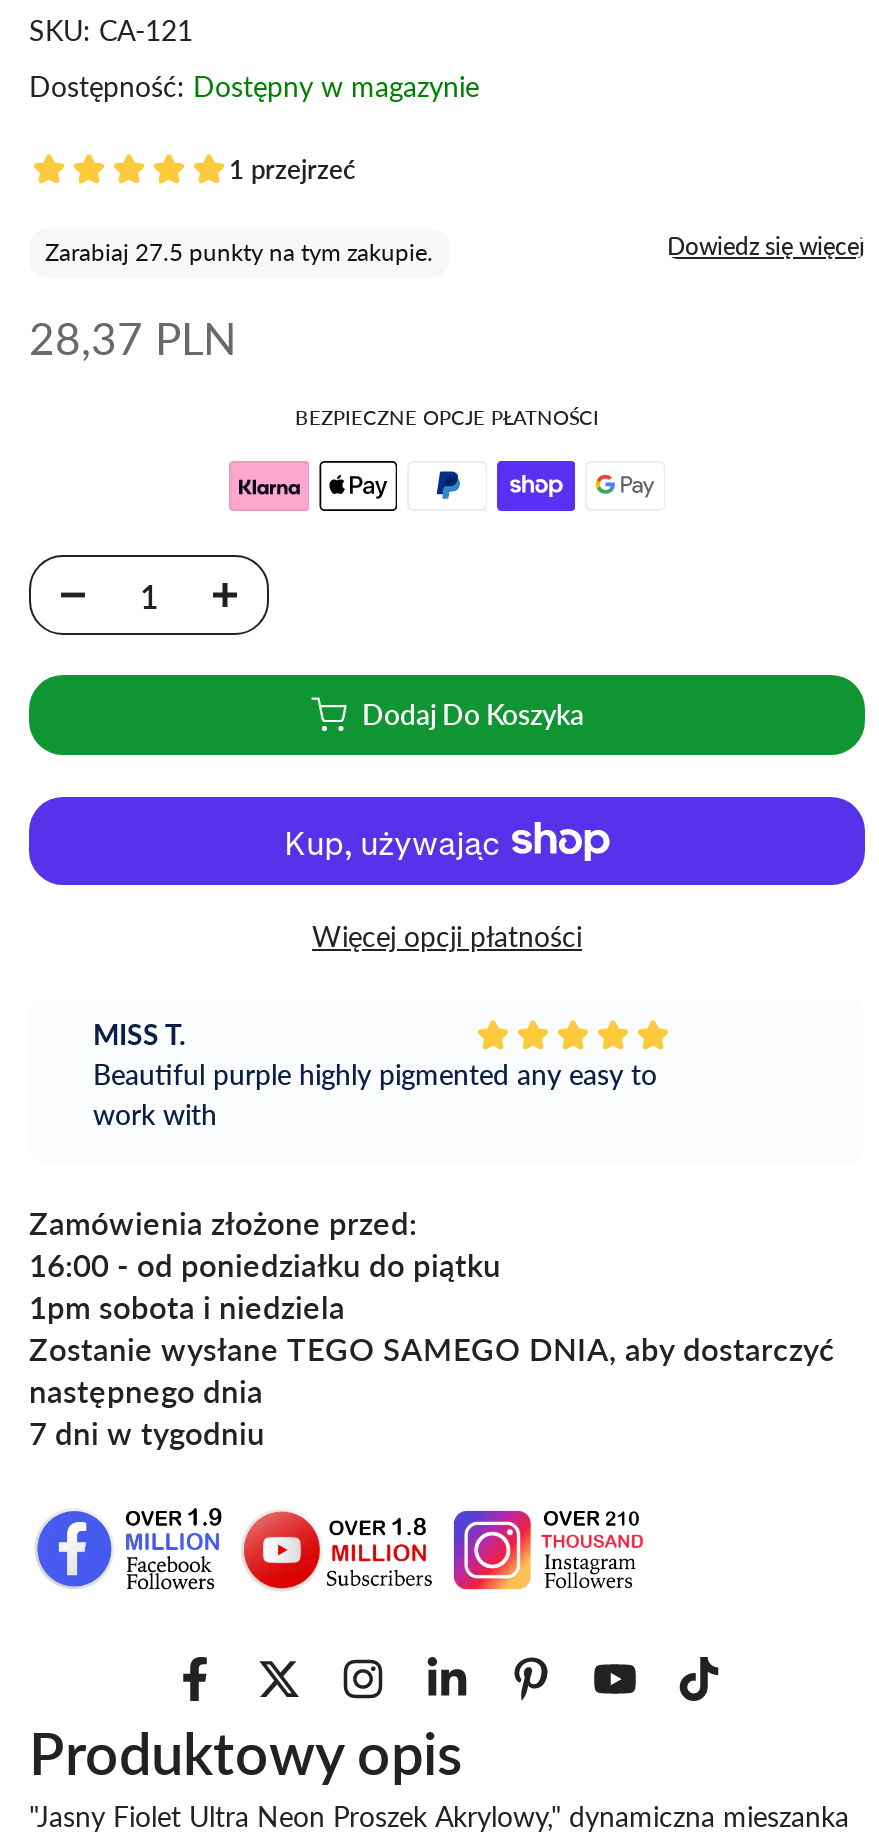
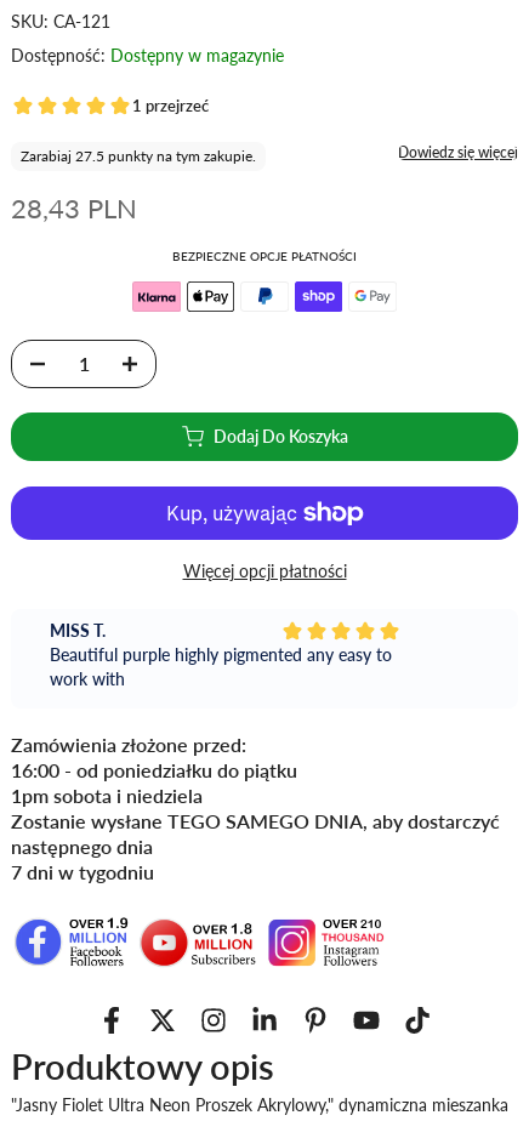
- 28,37 PLN
+ 28,43 PLN
